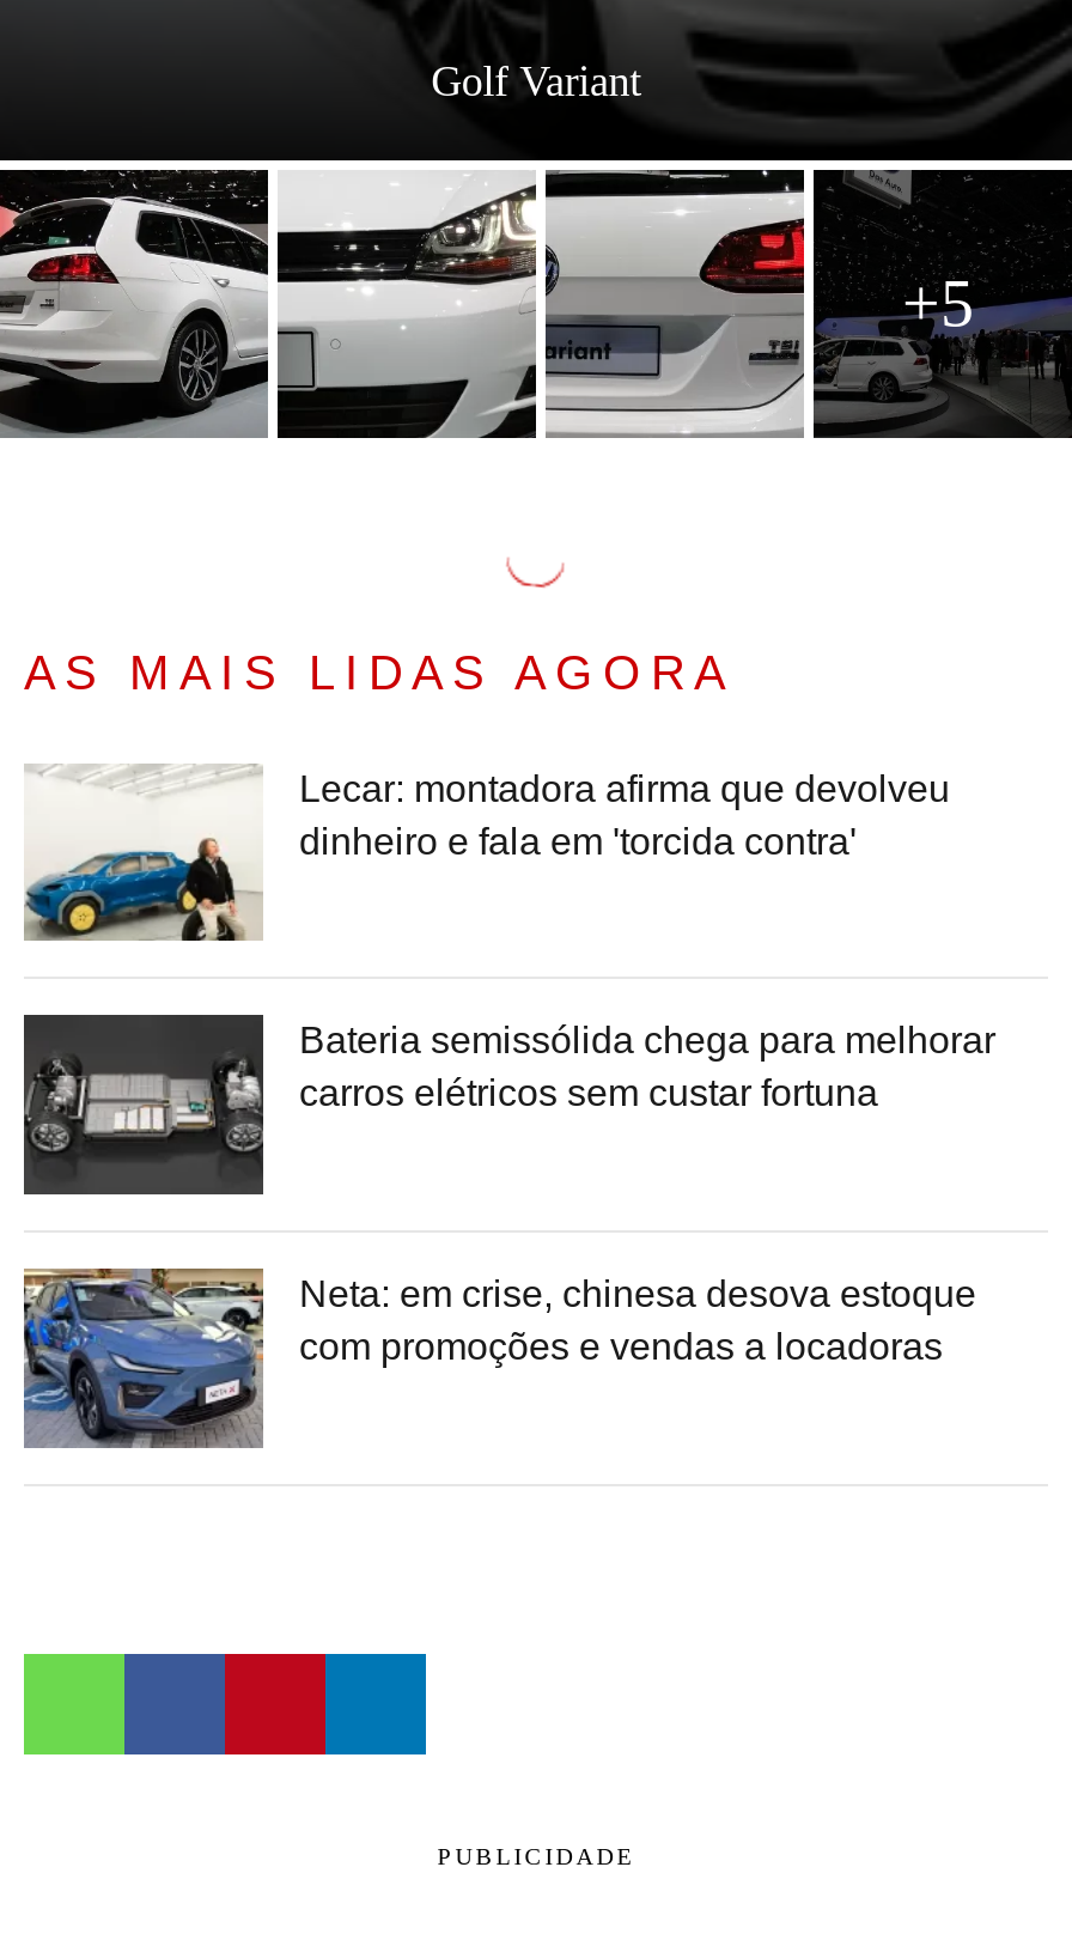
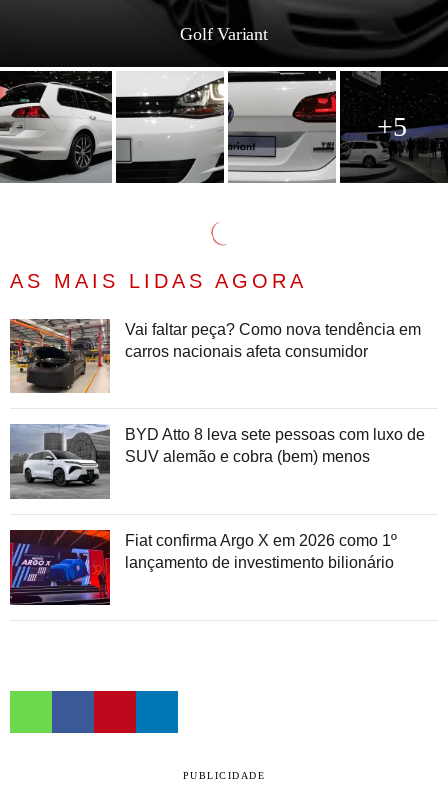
- [image]
- Lecar: montadora afirma que devolveu
- dinheiro e fala em 'torcida contra'
+ [image]
+ Vai faltar peça? Como nova tendência em
+ carros nacionais afeta consumidor

- [image]
- Bateria semissólida chega para melhorar
- carros elétricos sem custar fortuna
+ [image]
+ BYD Atto 8 leva sete pessoas com luxo de
+ SUV alemão e cobra (bem) menos

- [image]
- Neta: em crise, chinesa desova estoque
- com promoções e vendas a locadoras
+ [image]
+ Fiat confirma Argo X em 2026 como 1º
+ lançamento de investimento bilionário
